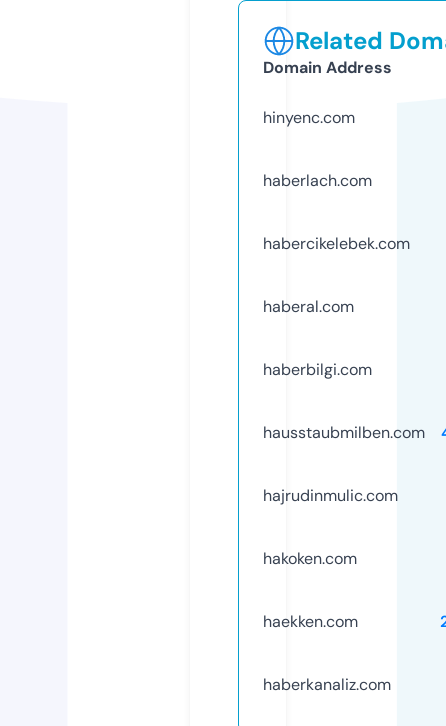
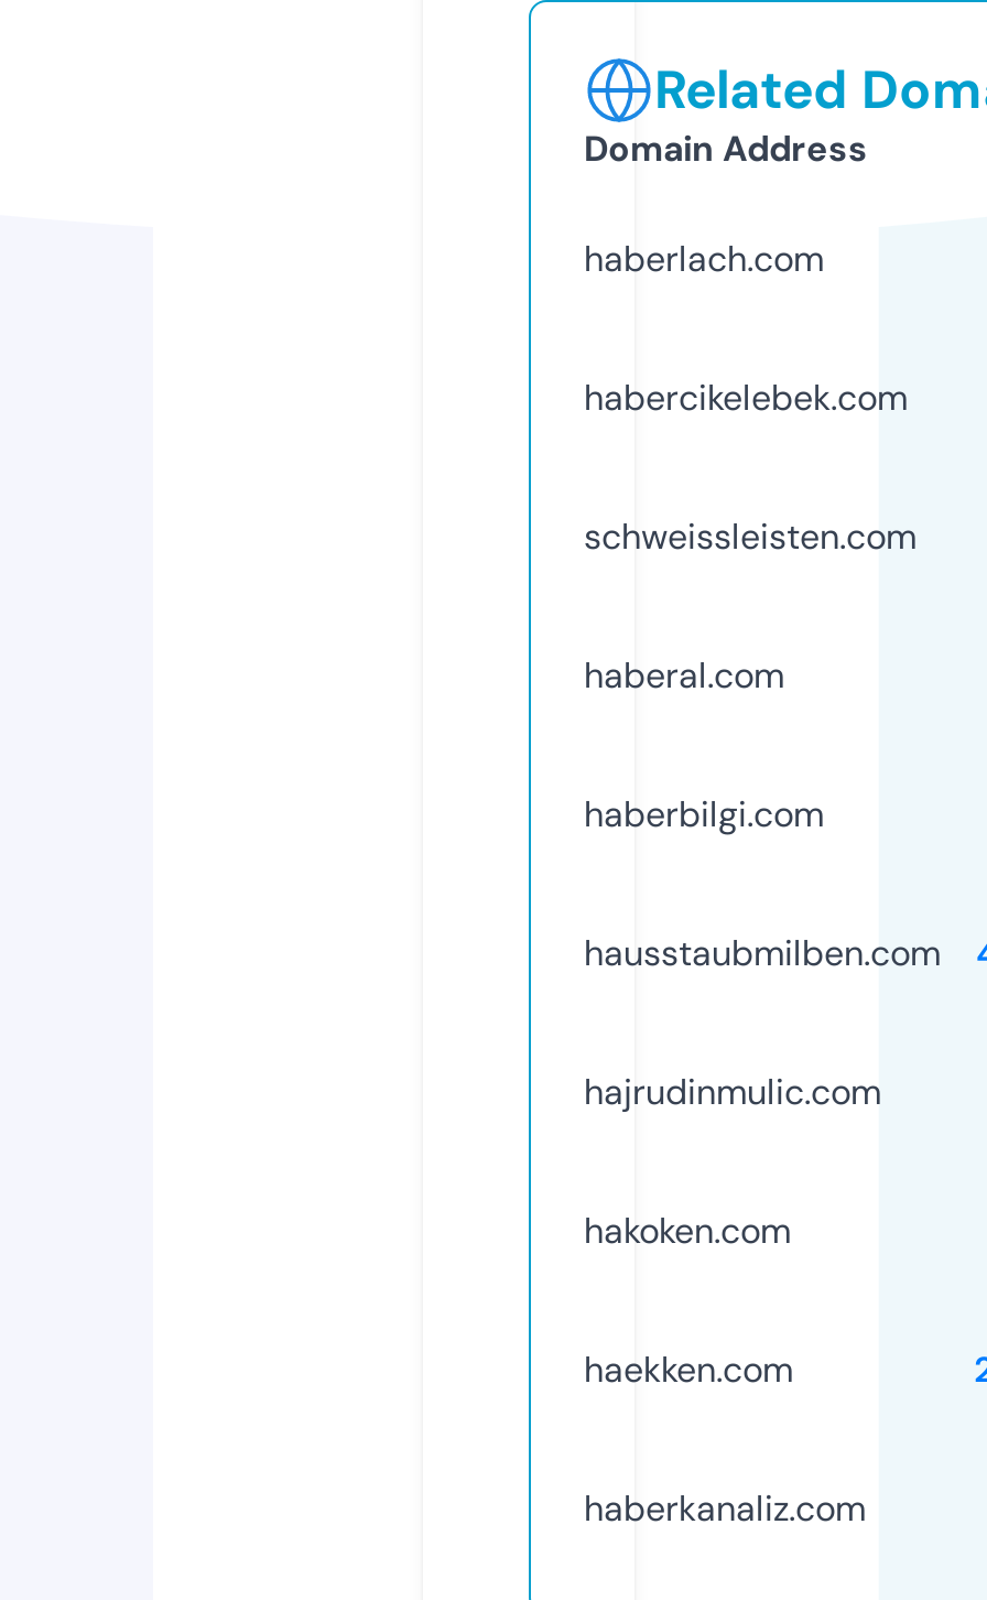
- hinyenc.com

moved up: haberlach.com | habercikelebek.com

+ schweissleisten.com
